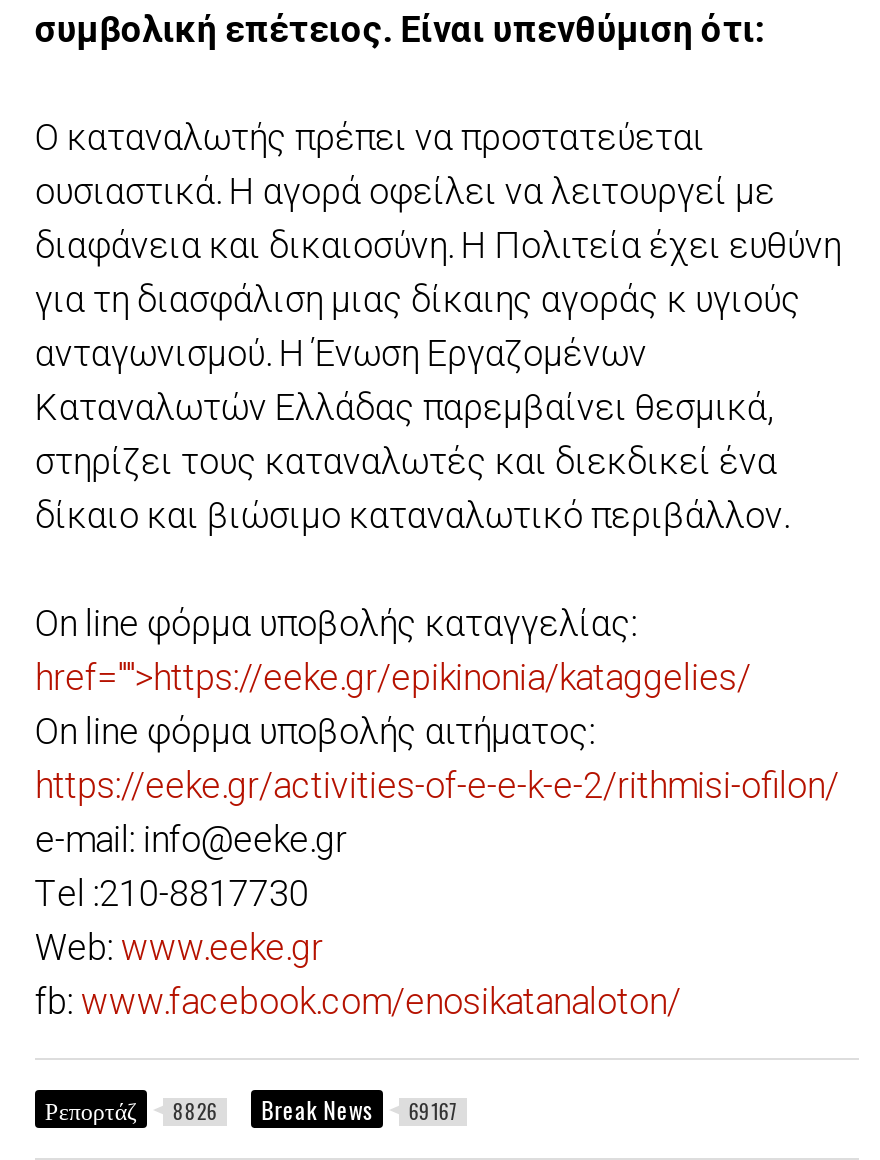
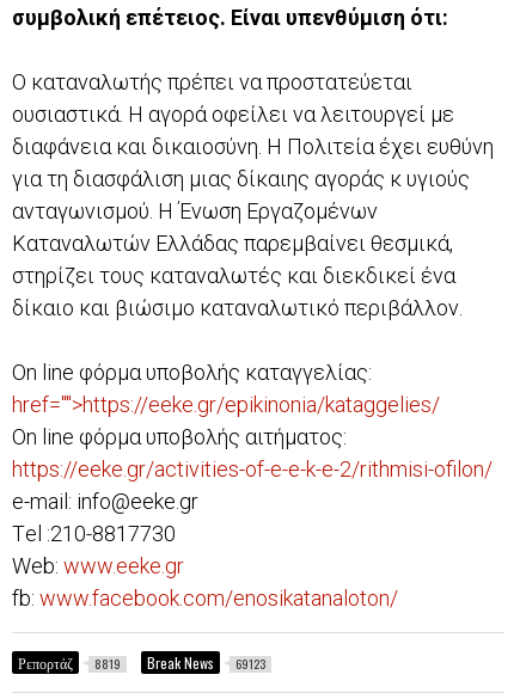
- 8826
+ 8819

- 69167
+ 69123
